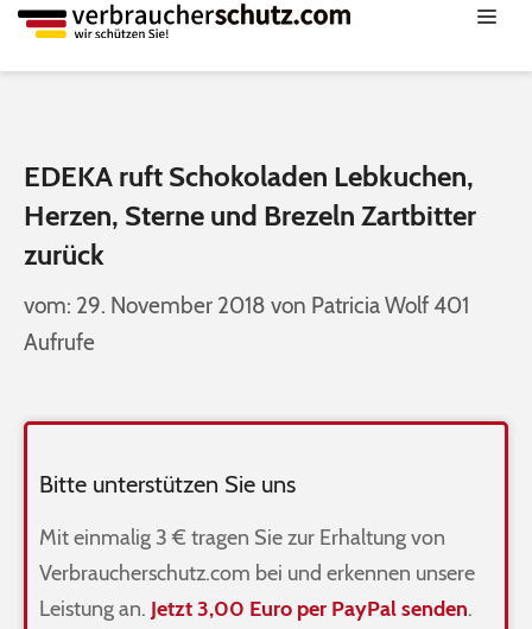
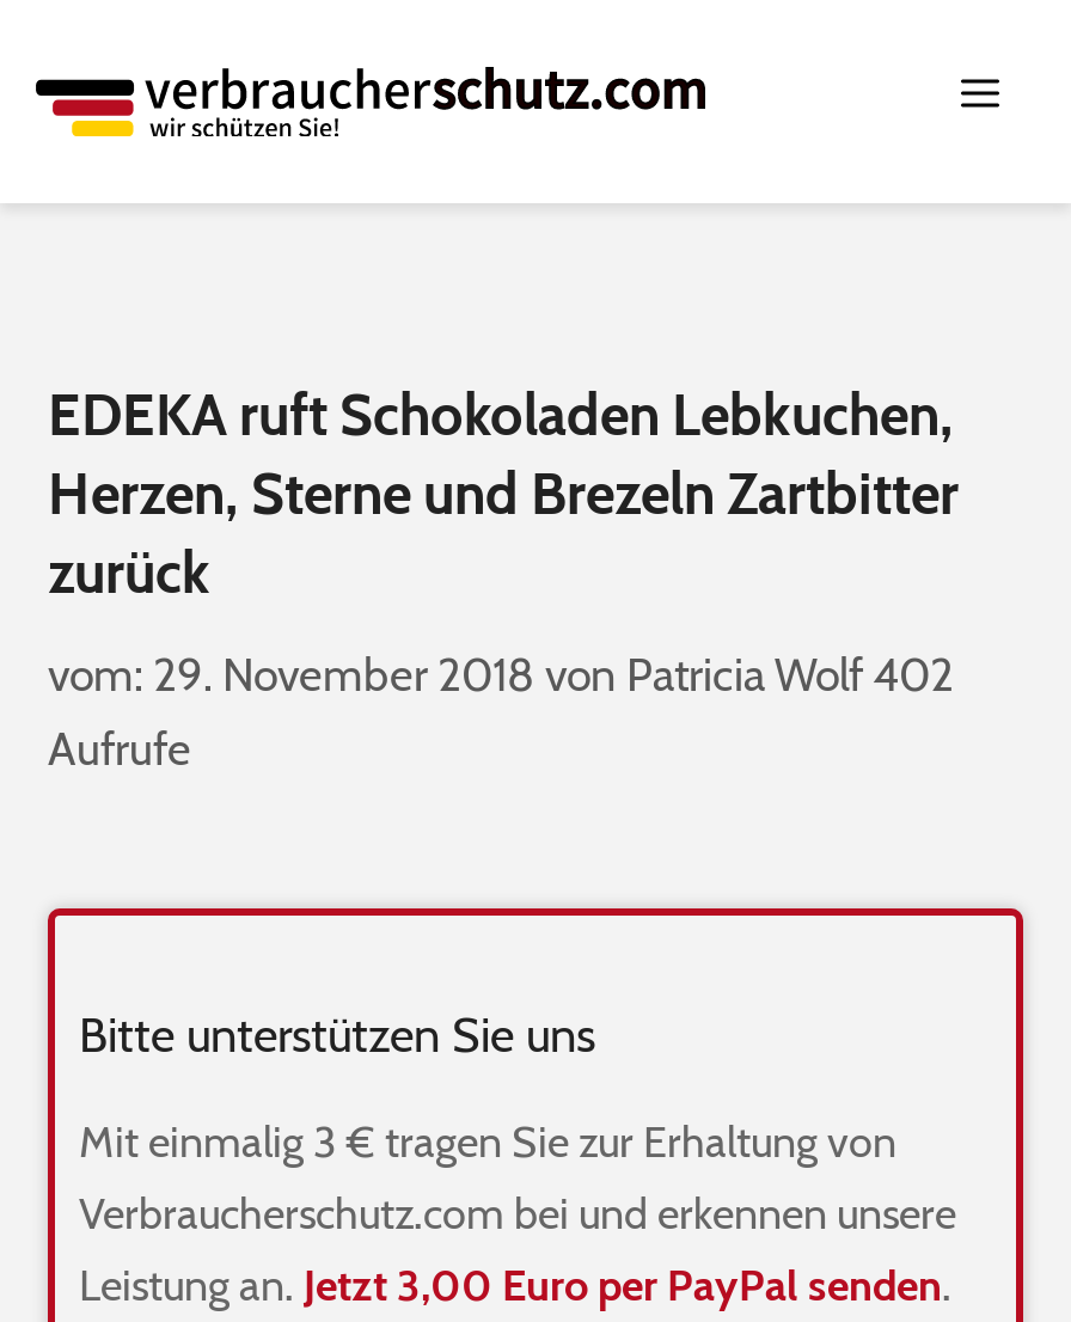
- 29. November 2018 von Patricia Wolf 401
+ 29. November 2018 von Patricia Wolf 402
